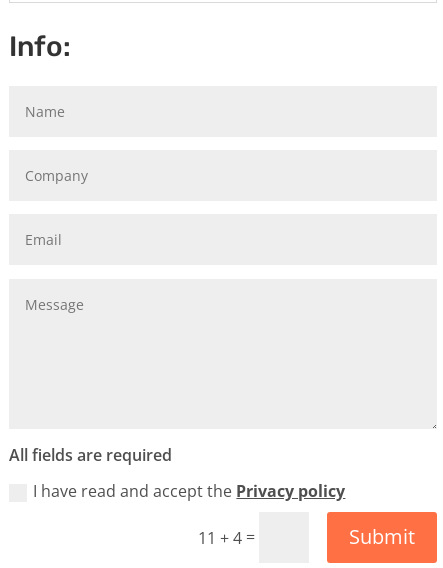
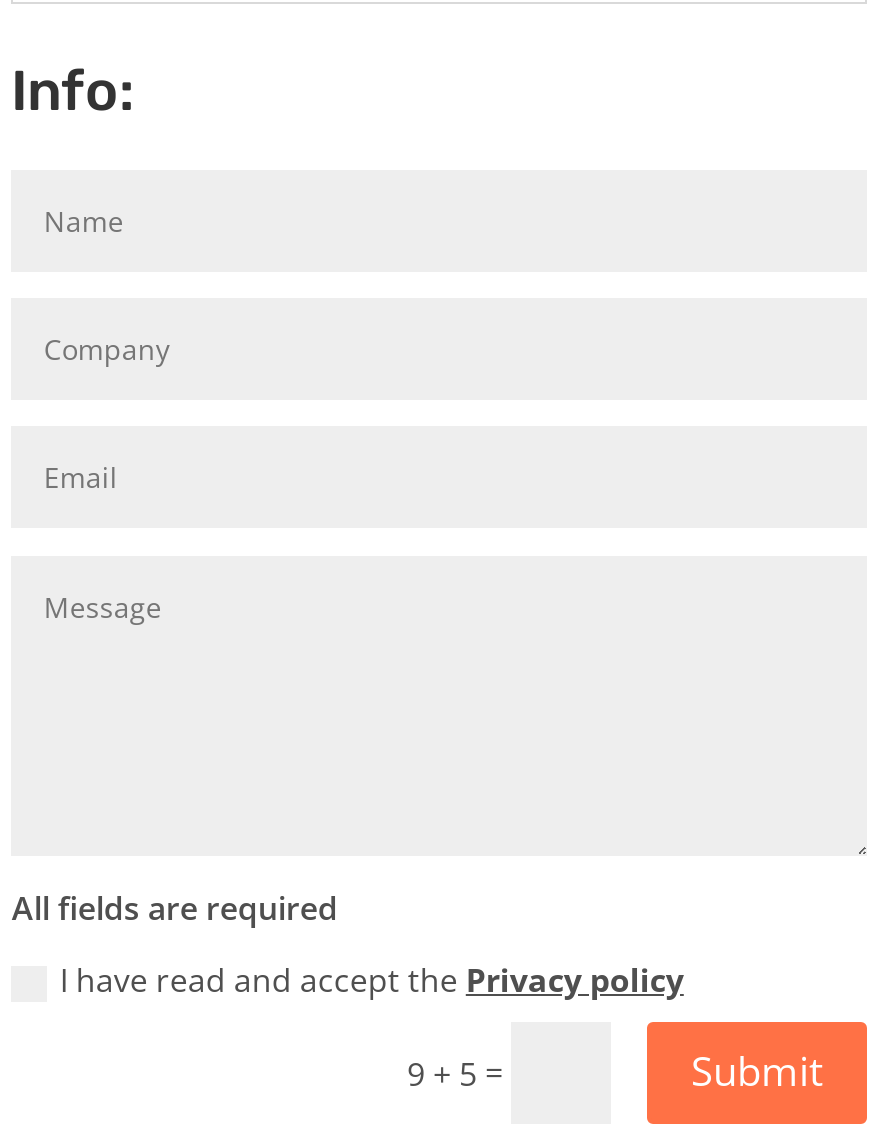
- 11 + 4 =
+ 9 + 5 =
